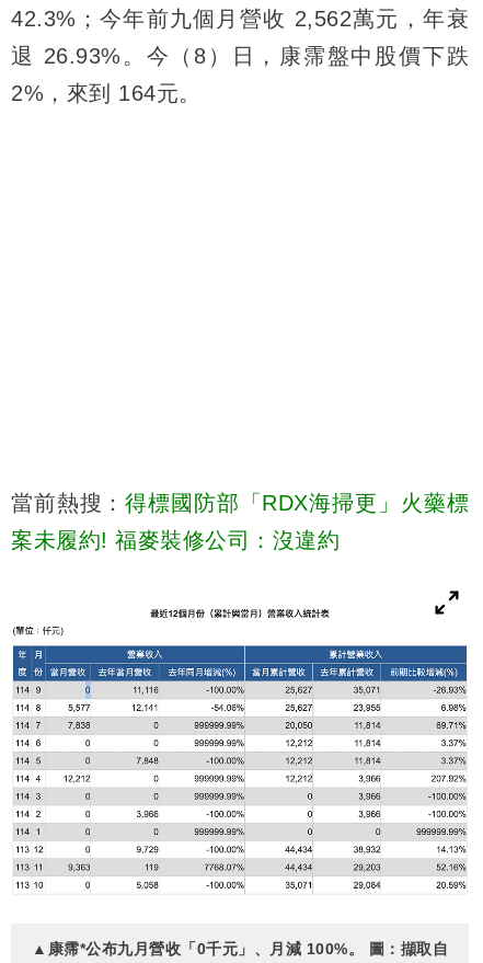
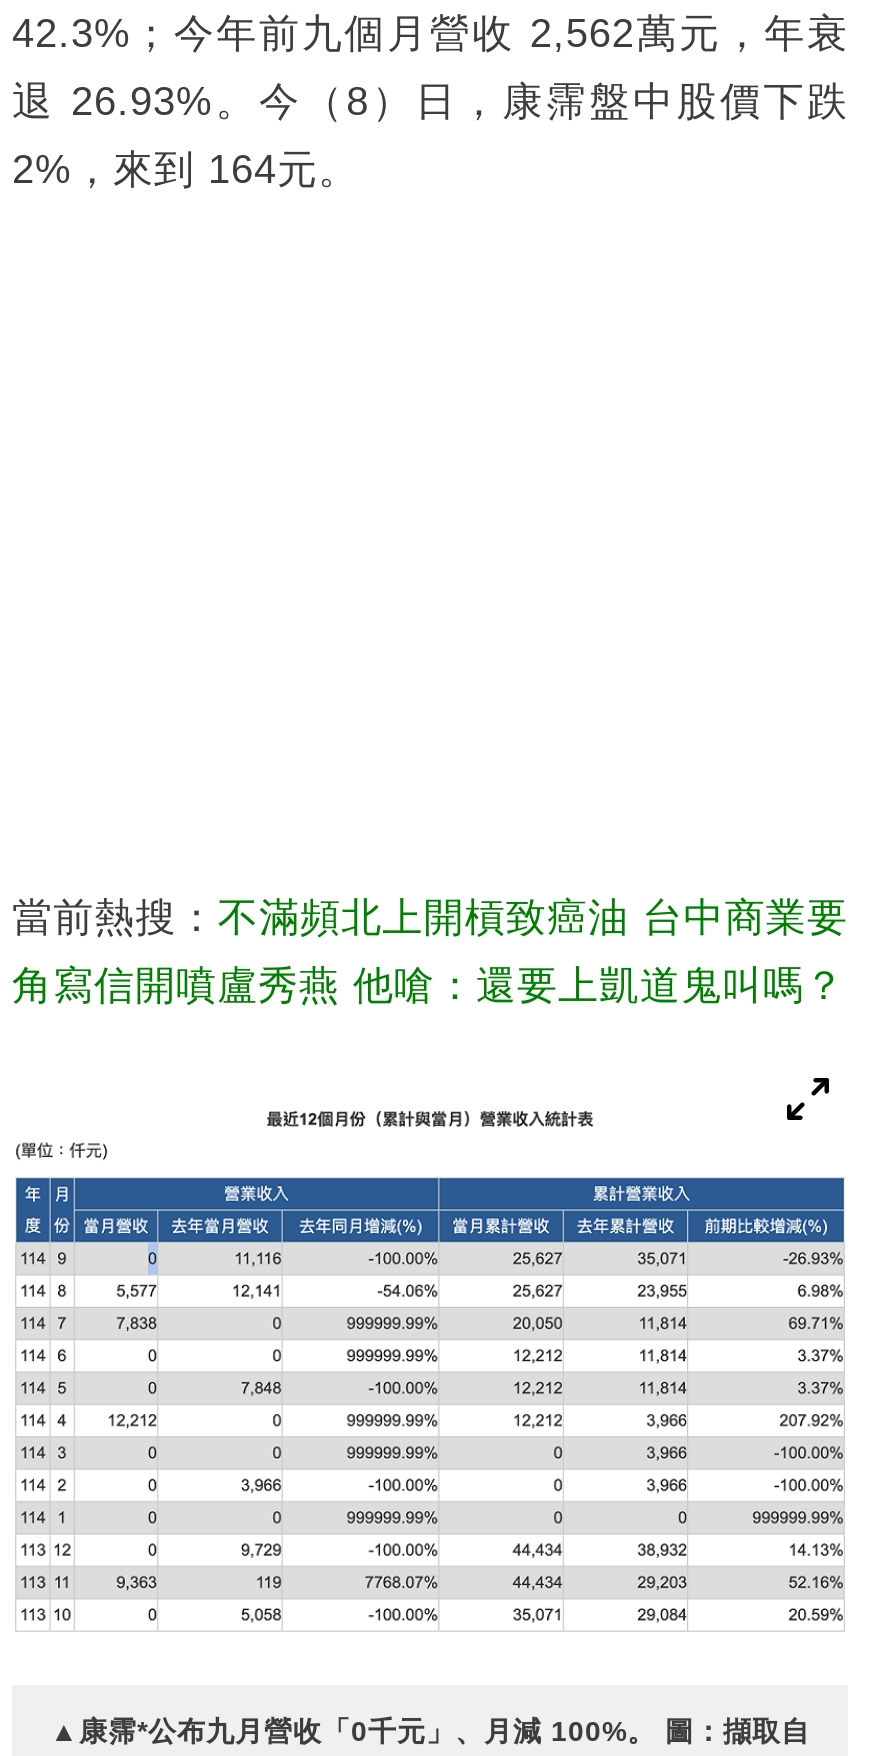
- 當前熱搜：得標國防部「RDX海掃更」火藥標
+ 當前熱搜：不滿頻北上開槓致癌油 台中商業要

- 案未履約! 福麥裝修公司：沒違約
+ 角寫信開噴盧秀燕 他嗆：還要上凱道鬼叫嗎？
